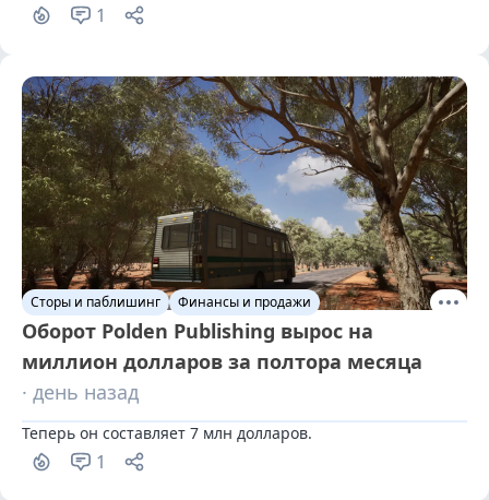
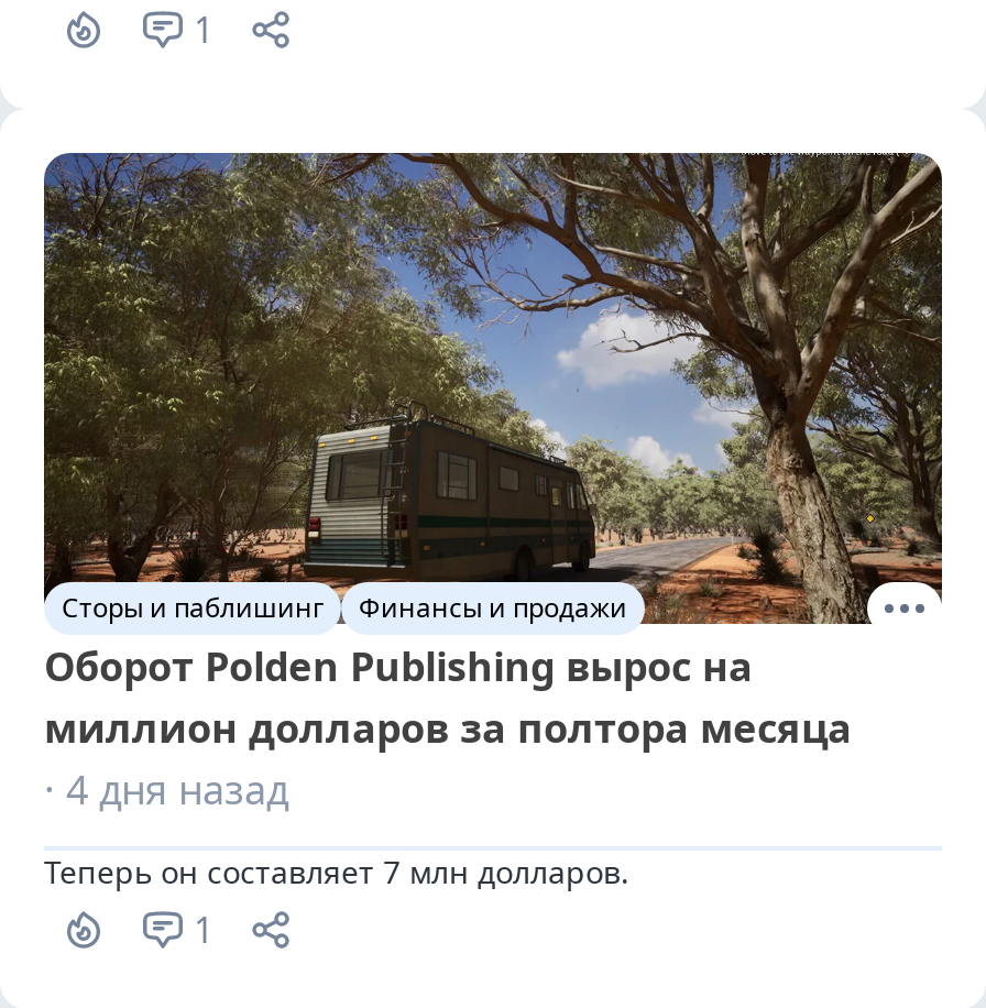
- · день назад
+ · 4 дня назад
